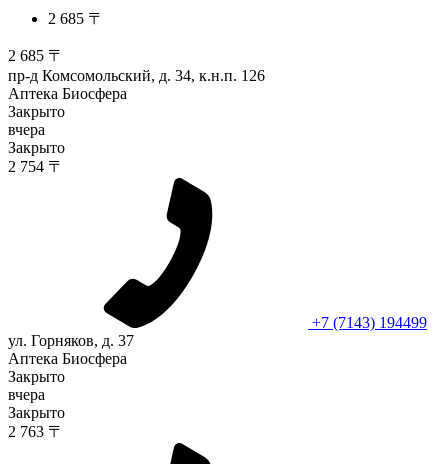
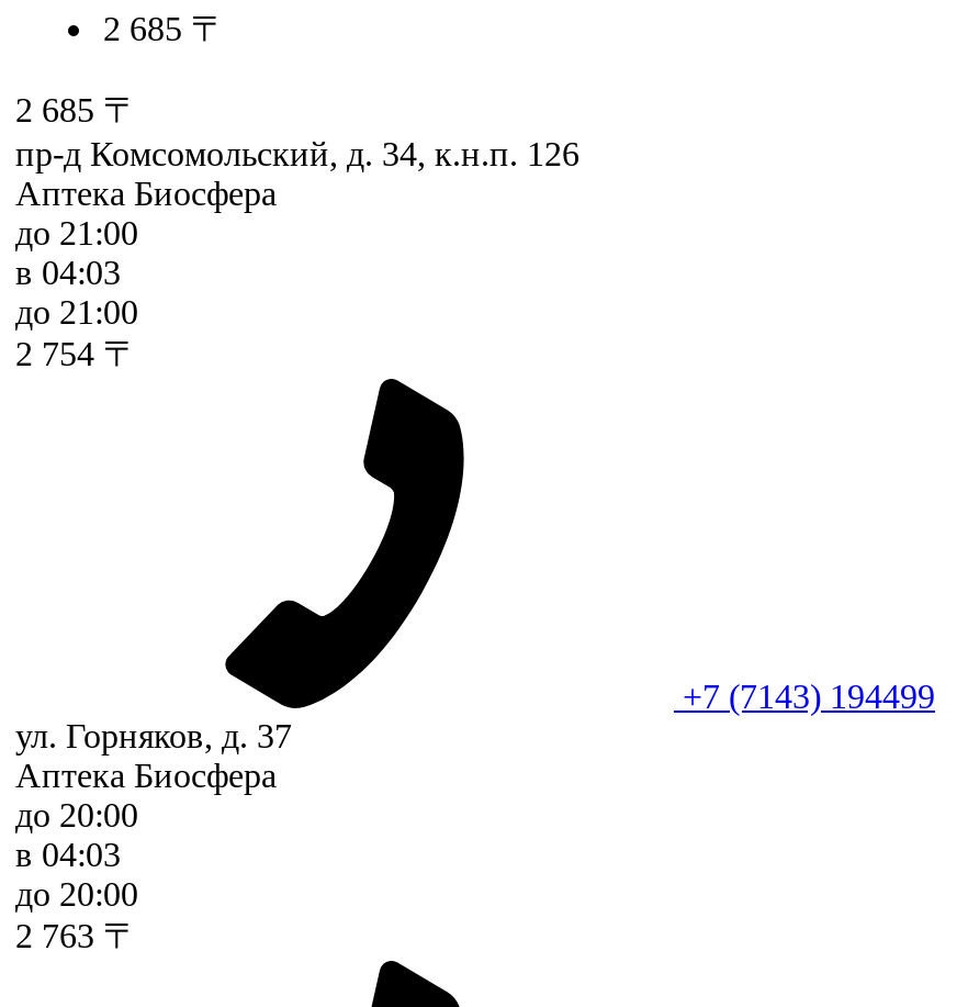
- Закрыто
- вчера
- Закрыто
+ до 21:00
+ в 04:03
+ до 21:00

- Закрыто
- вчера
- Закрыто
+ до 20:00
+ в 04:03
+ до 20:00
